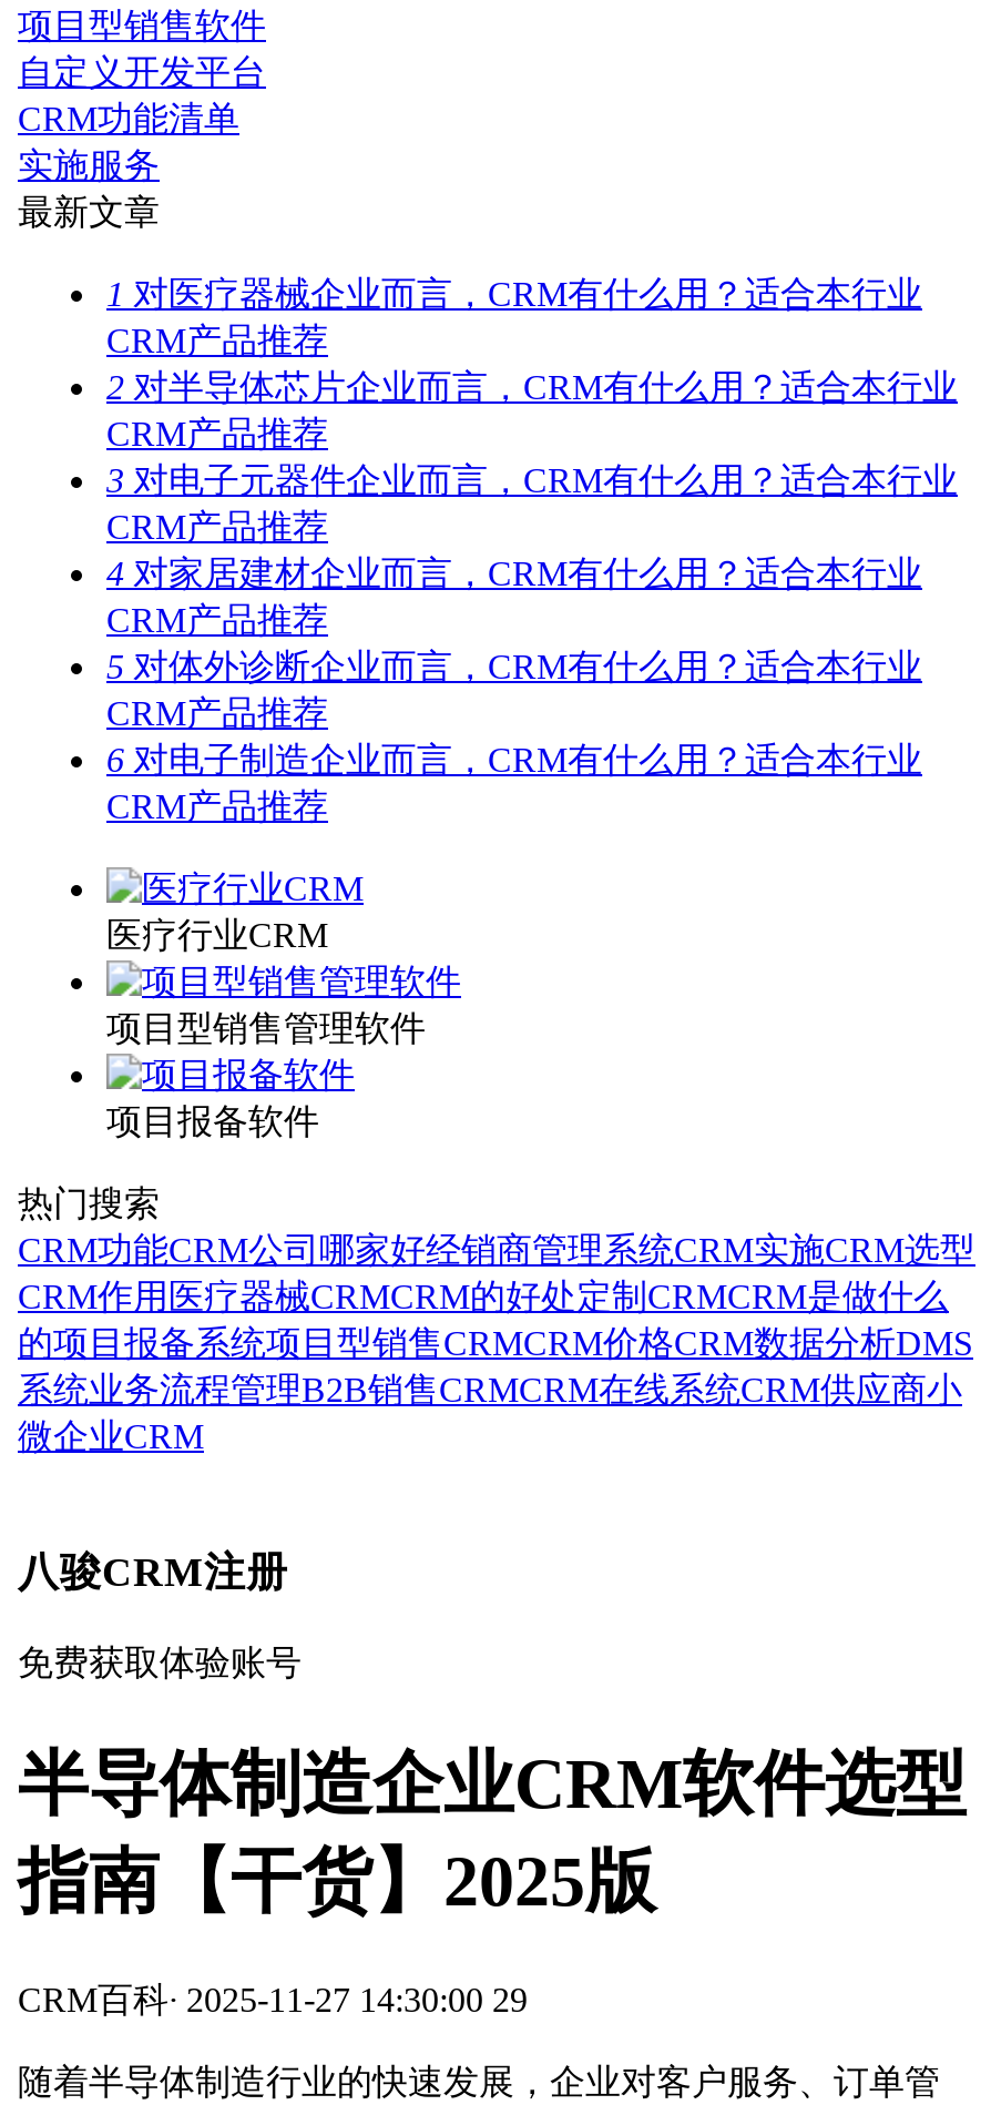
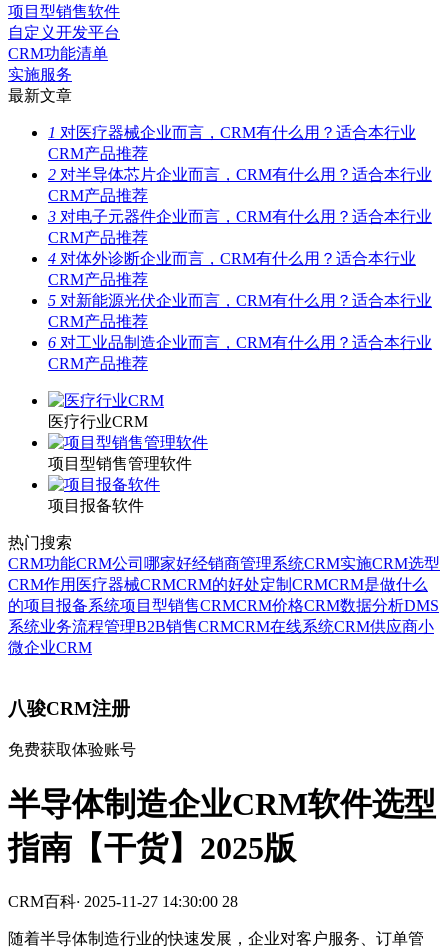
- 4对家居建材企业而言，CRM有什么用？适合本行业
+ 4对体外诊断企业而言，CRM有什么用？适合本行业

- 5对体外诊断企业而言，CRM有什么用？适合本行业
+ 5对新能源光伏企业而言，CRM有什么用？适合本行业

- 6对电子制造企业而言，CRM有什么用？适合本行业
+ 6对工业品制造企业而言，CRM有什么用？适合本行业

- CRM百科· 2025-11-27 14:30:00 29
+ CRM百科· 2025-11-27 14:30:00 28
